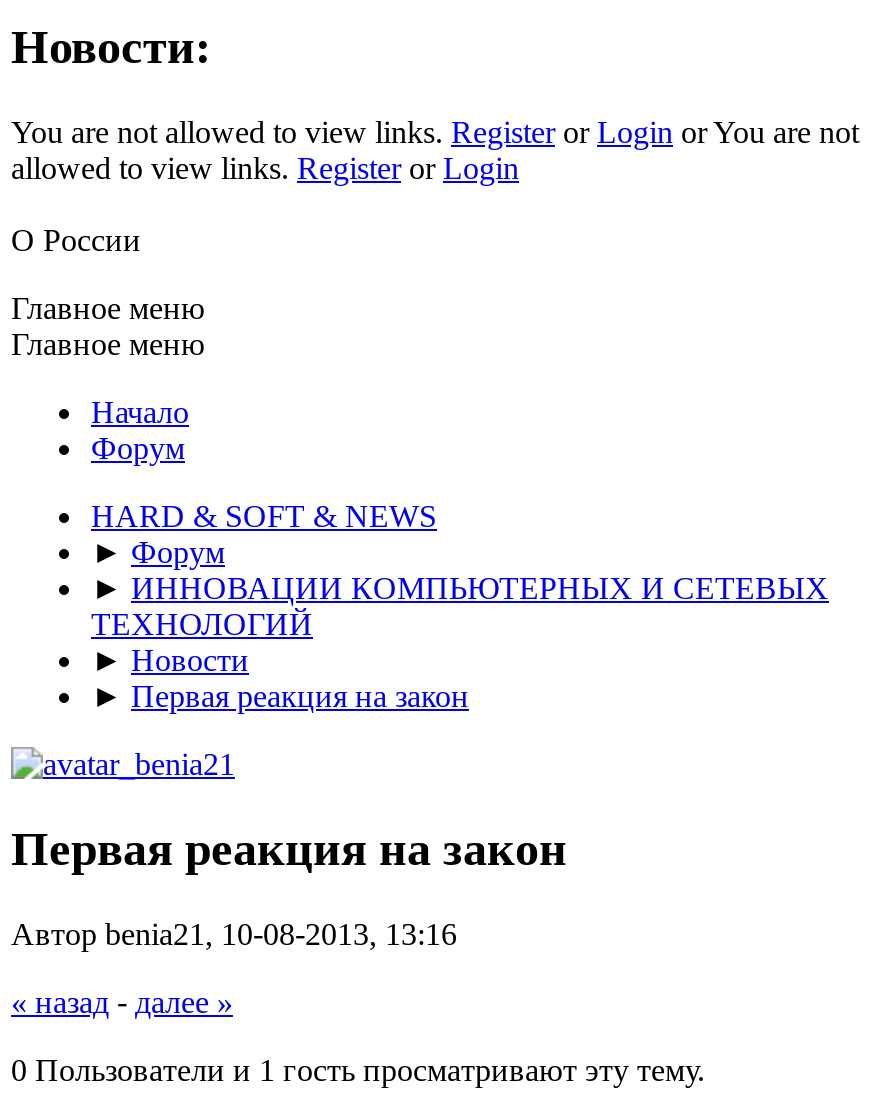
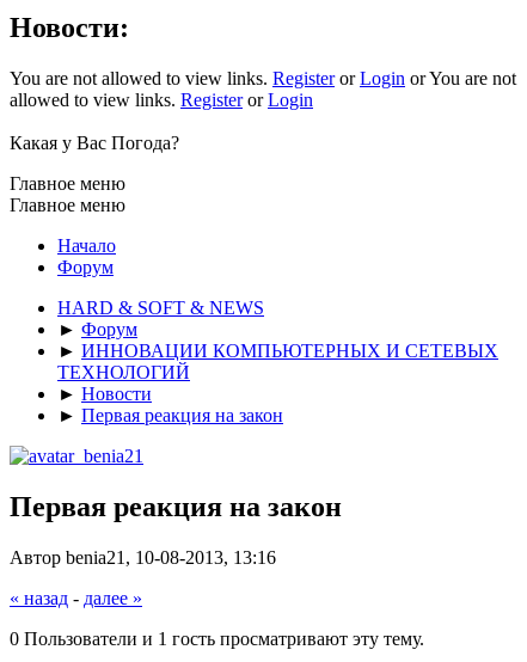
- О России
+ Какая у Вас Погода?
